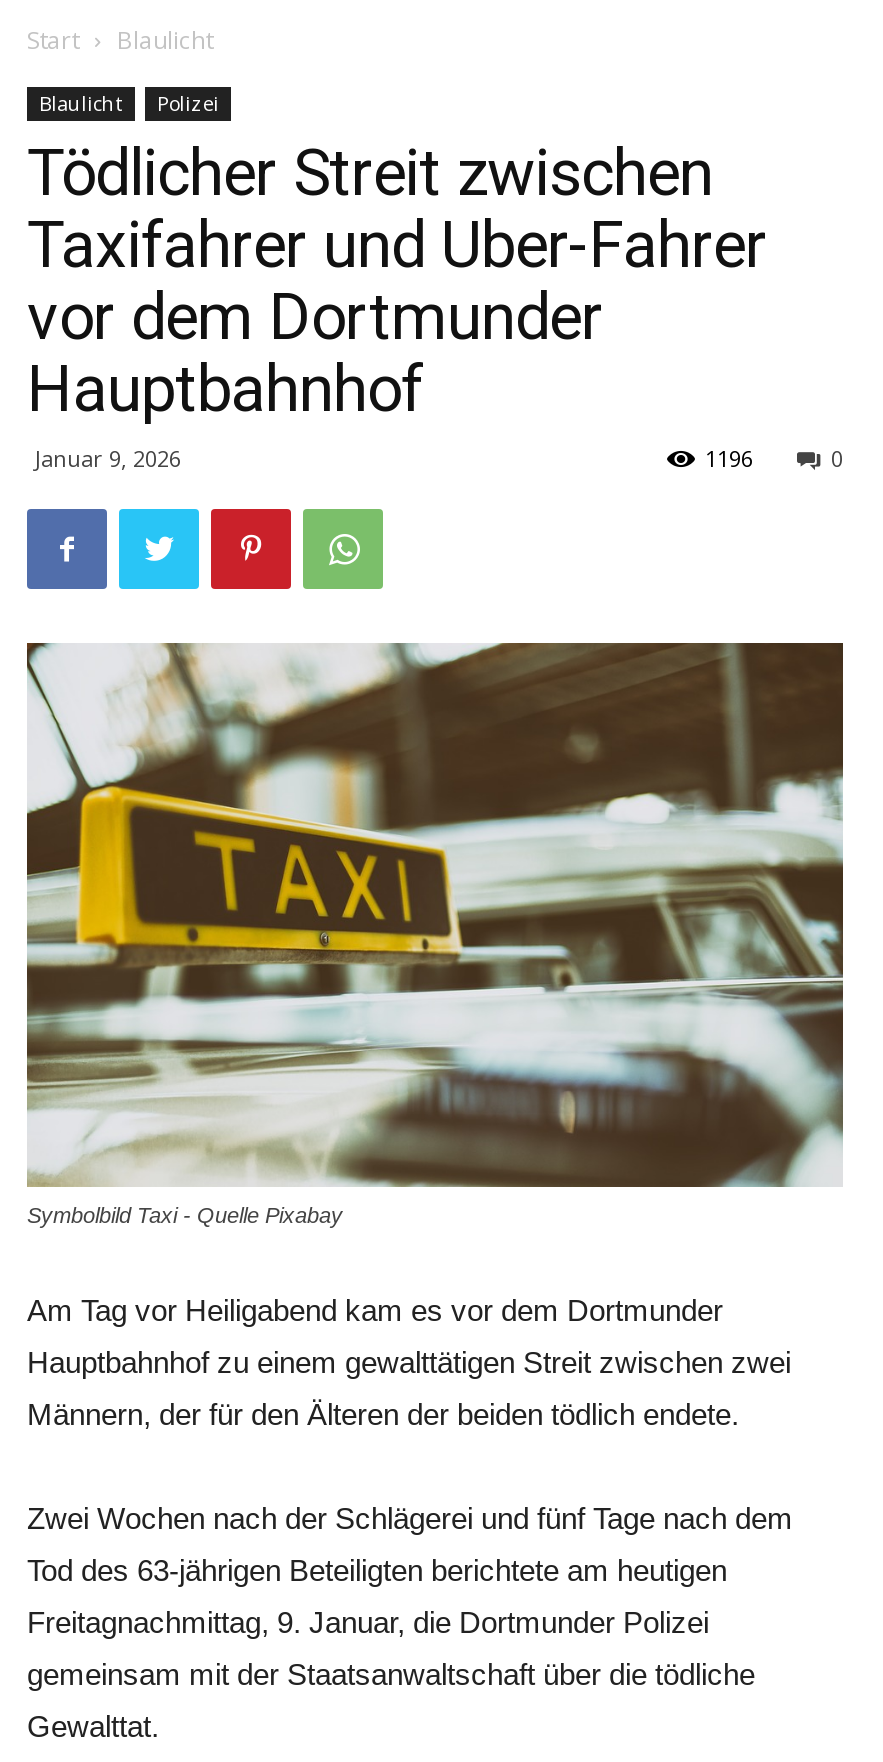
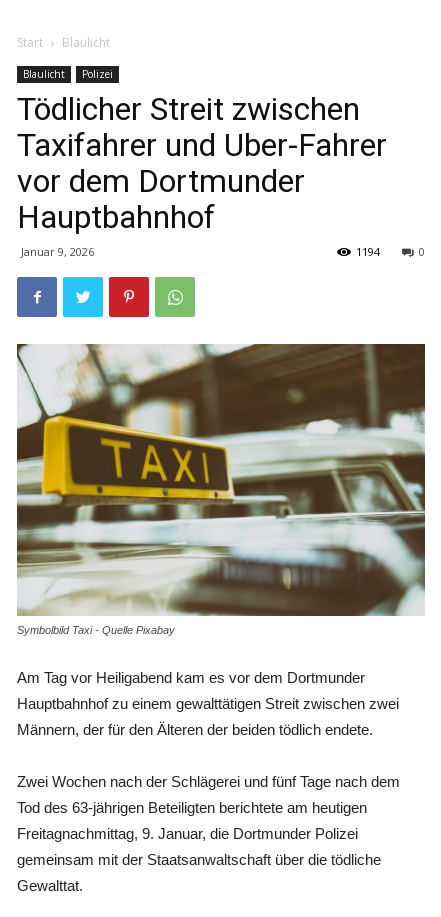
- 1196
+ 1194
